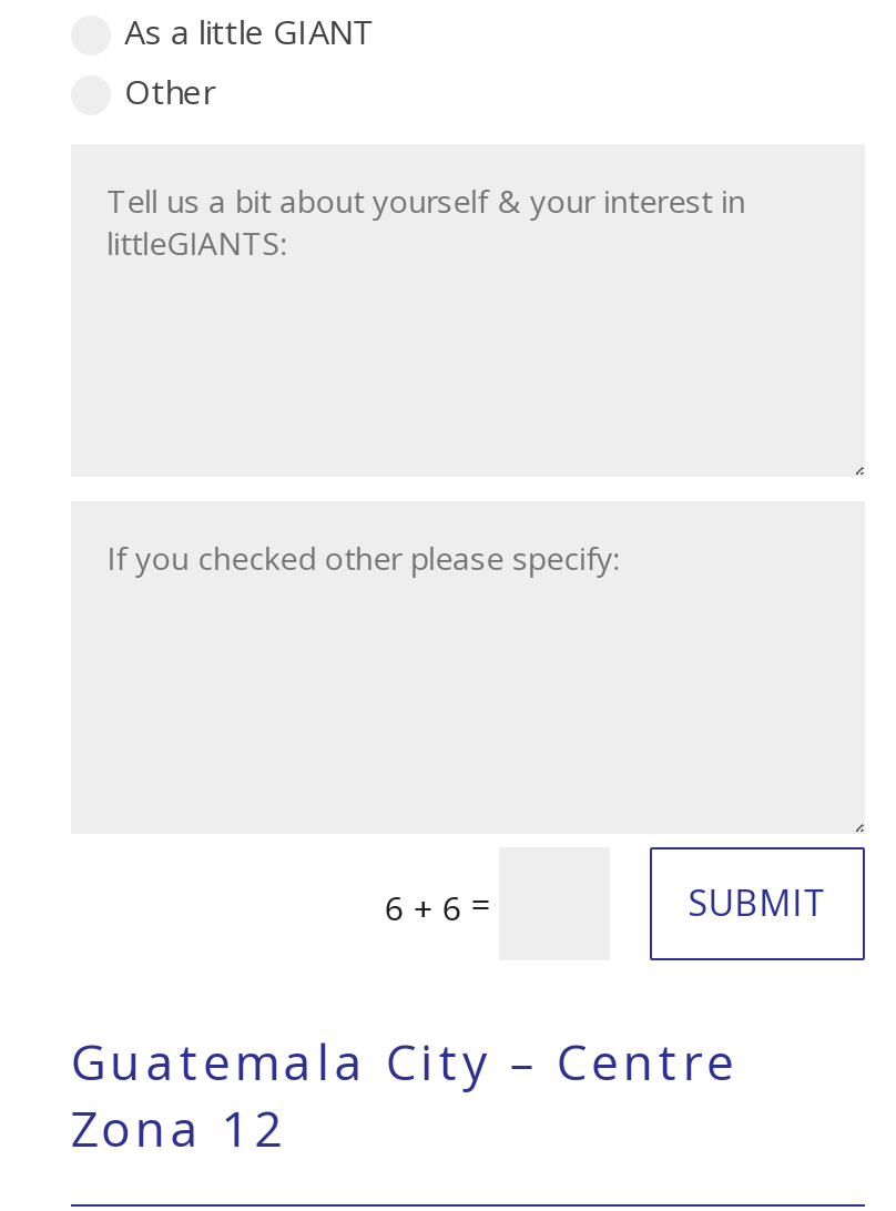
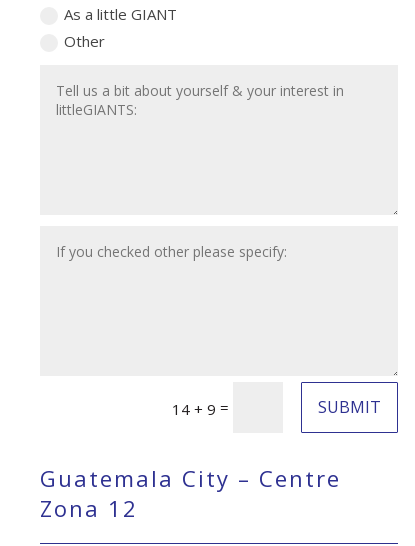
- 6 + 6 =
+ 14 + 9 =
